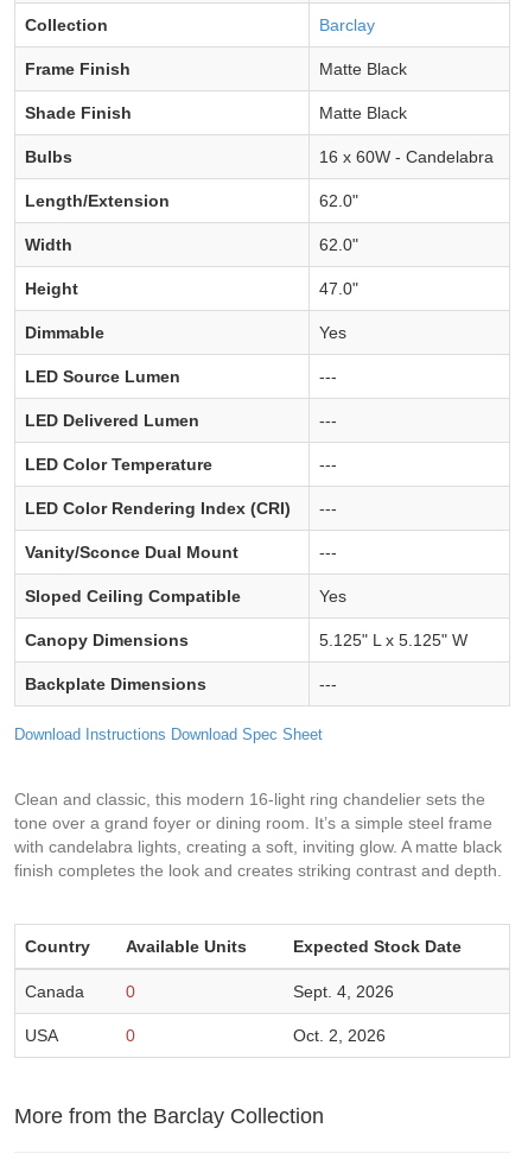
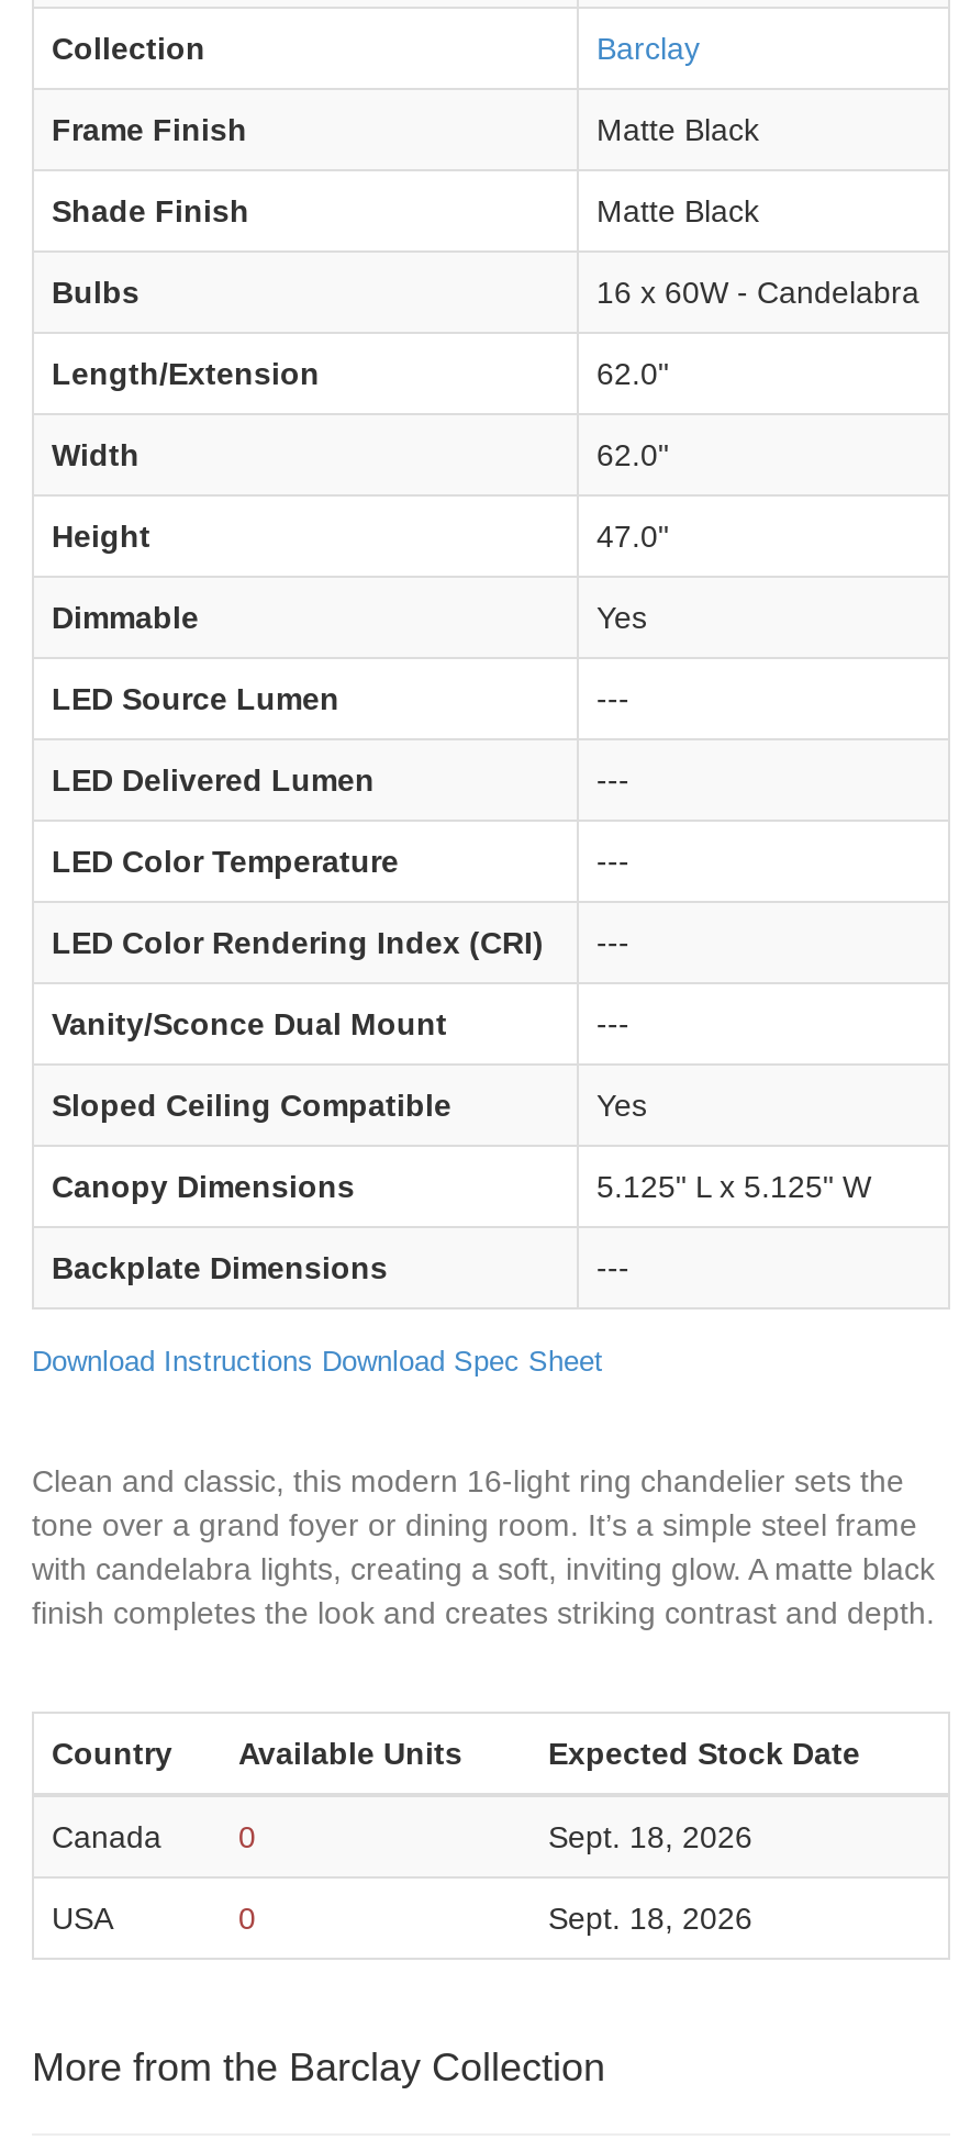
- Sept. 4, 2026
+ Sept. 18, 2026

- Oct. 2, 2026
+ Sept. 18, 2026
